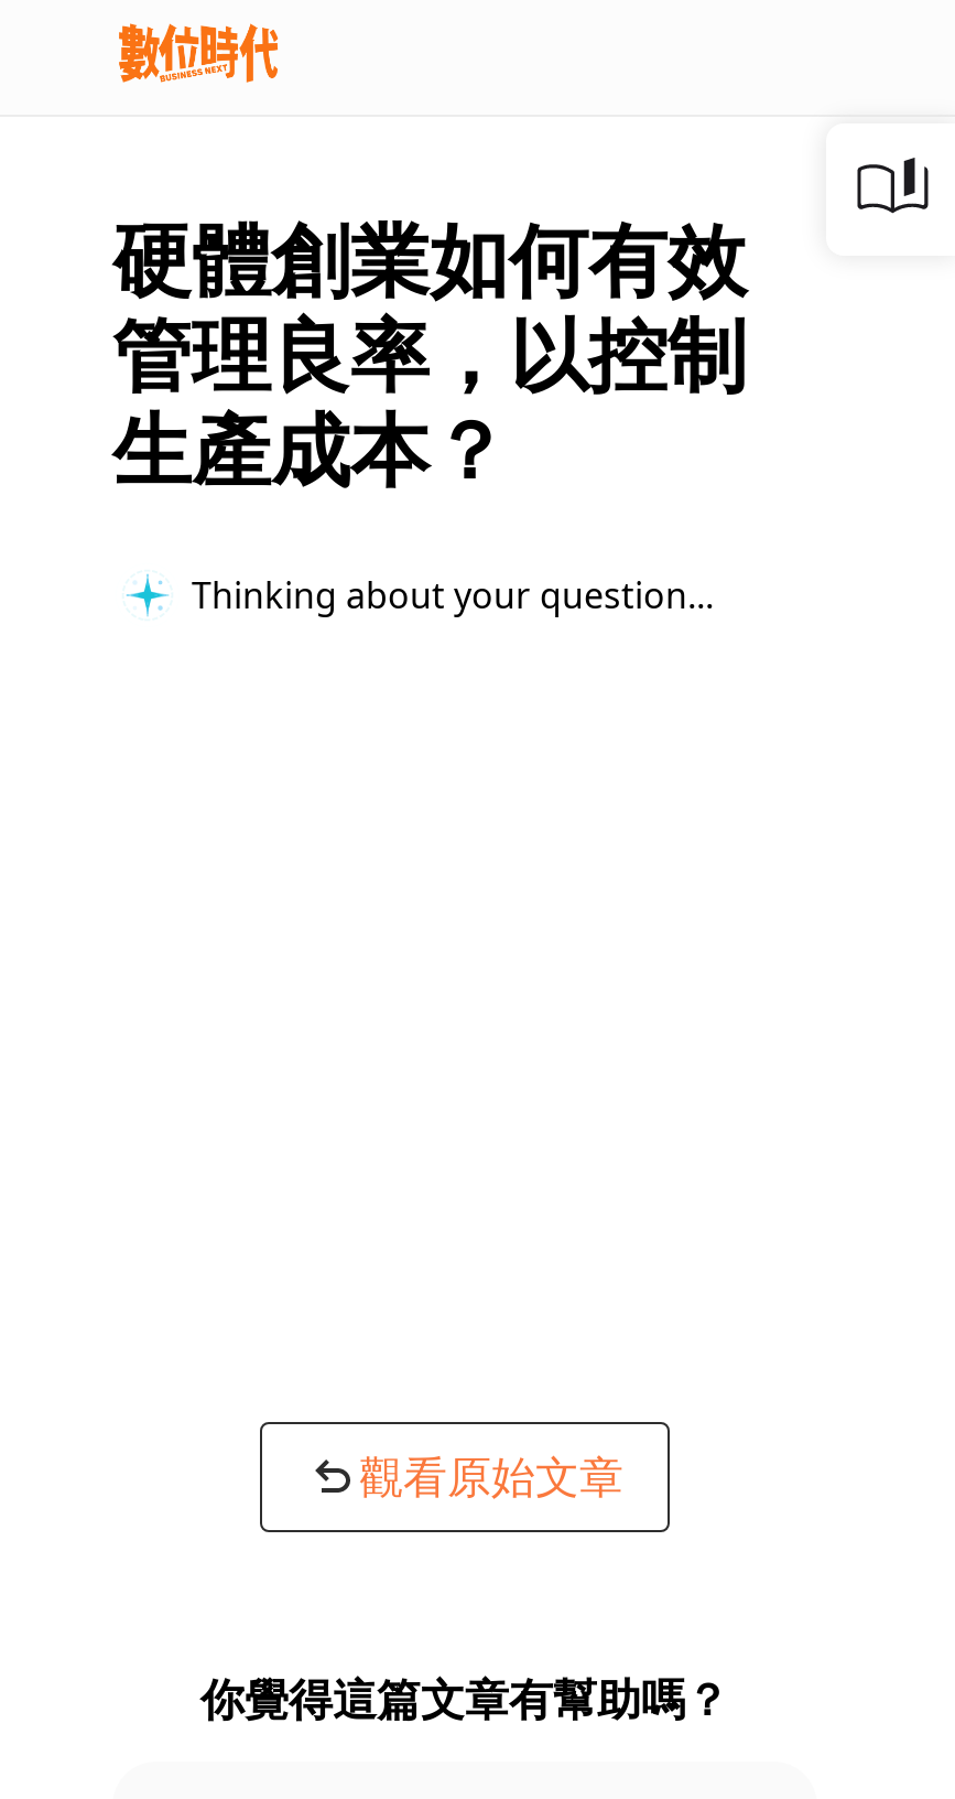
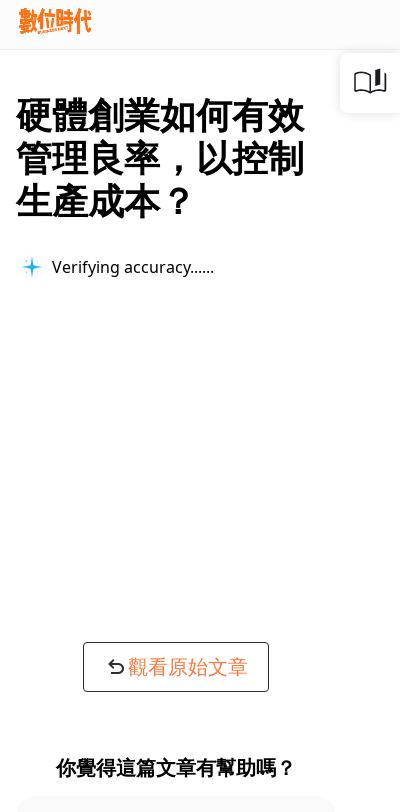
- Thinking about your question...
+ Verifying accuracy...
